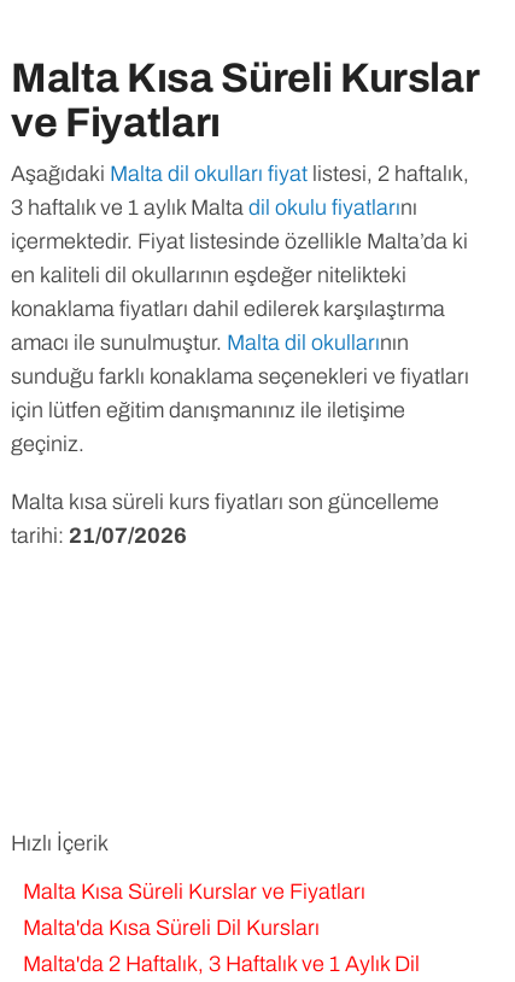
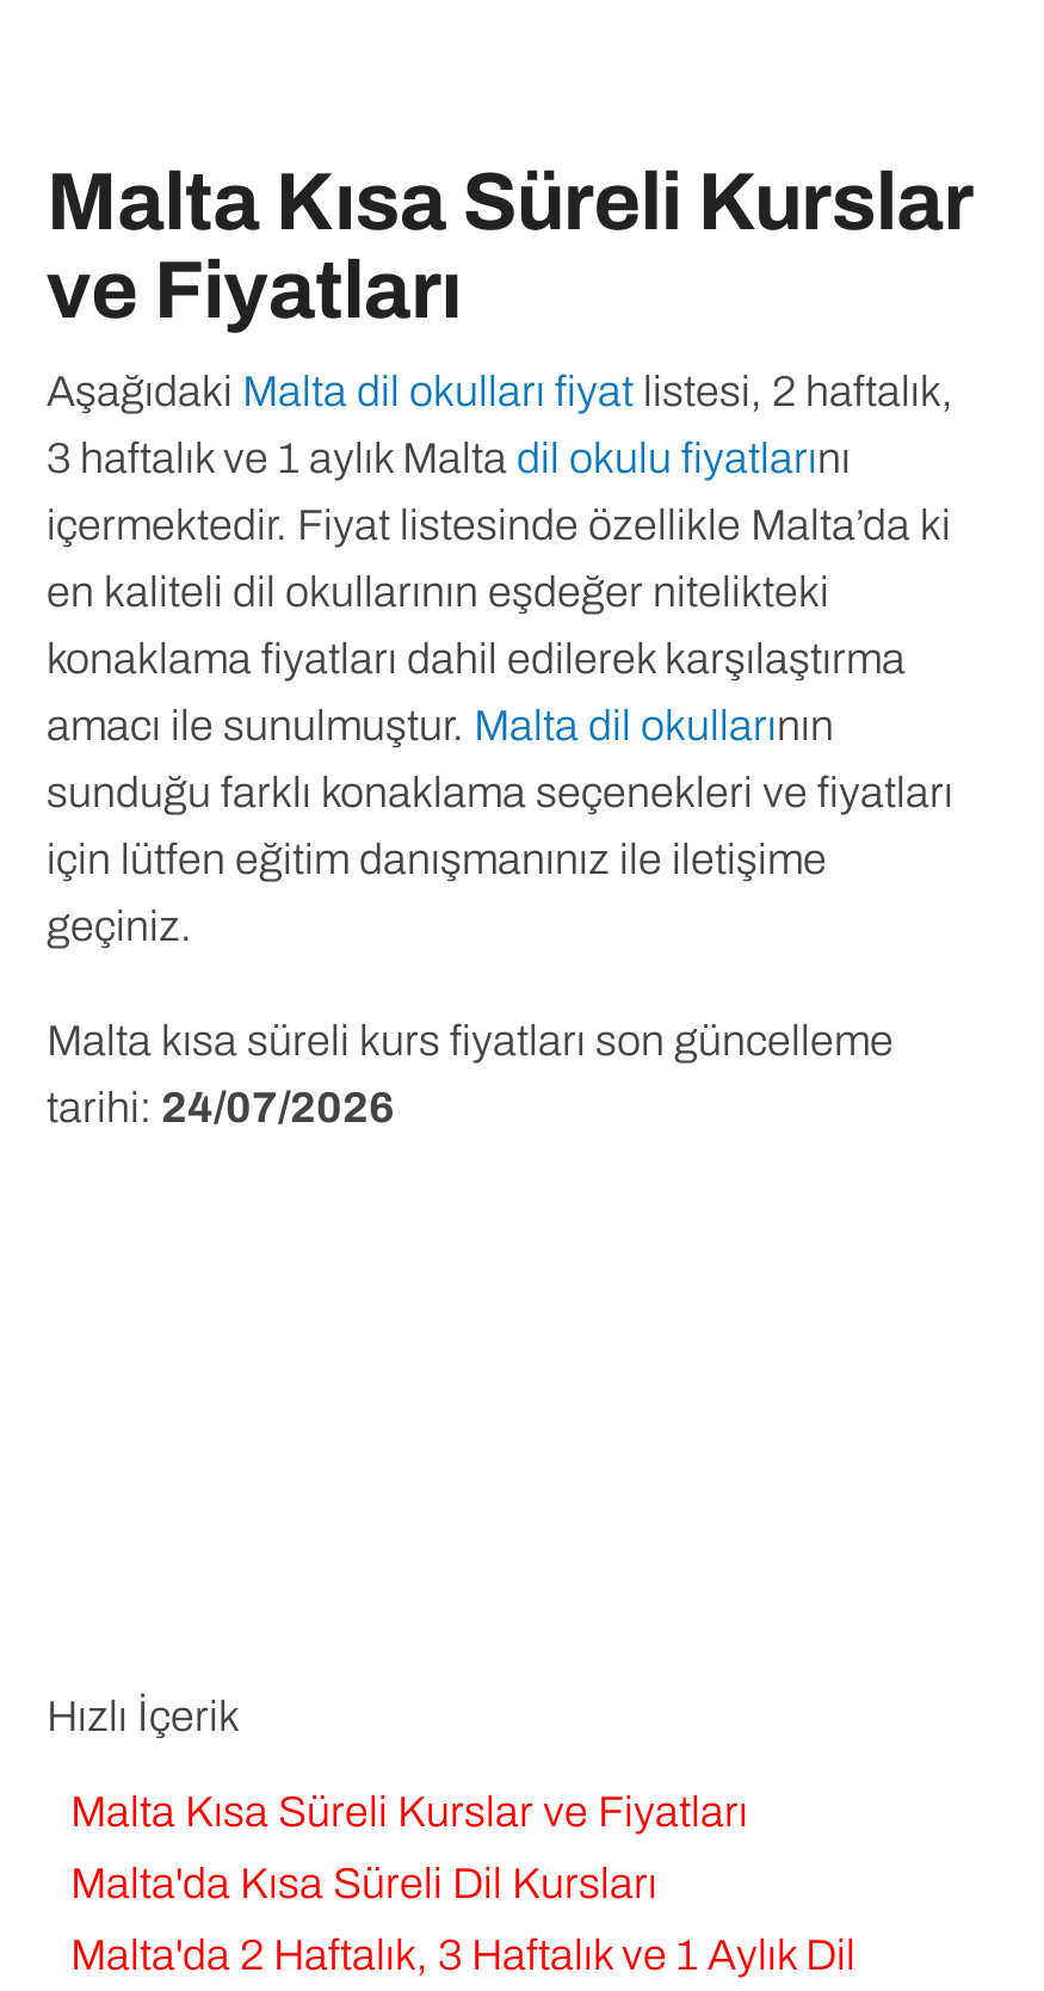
- tarihi: 21/07/2026
+ tarihi: 24/07/2026
